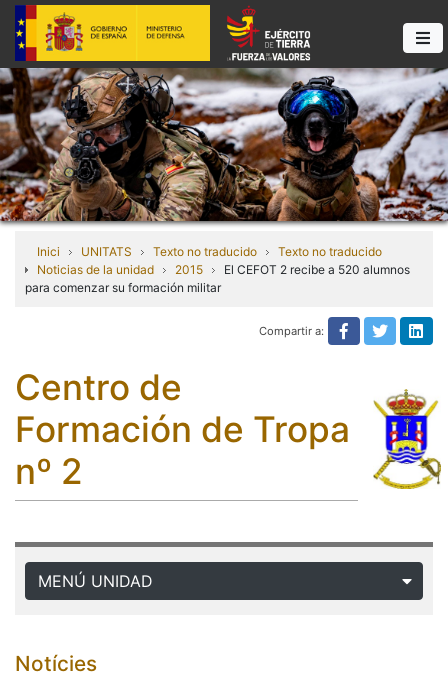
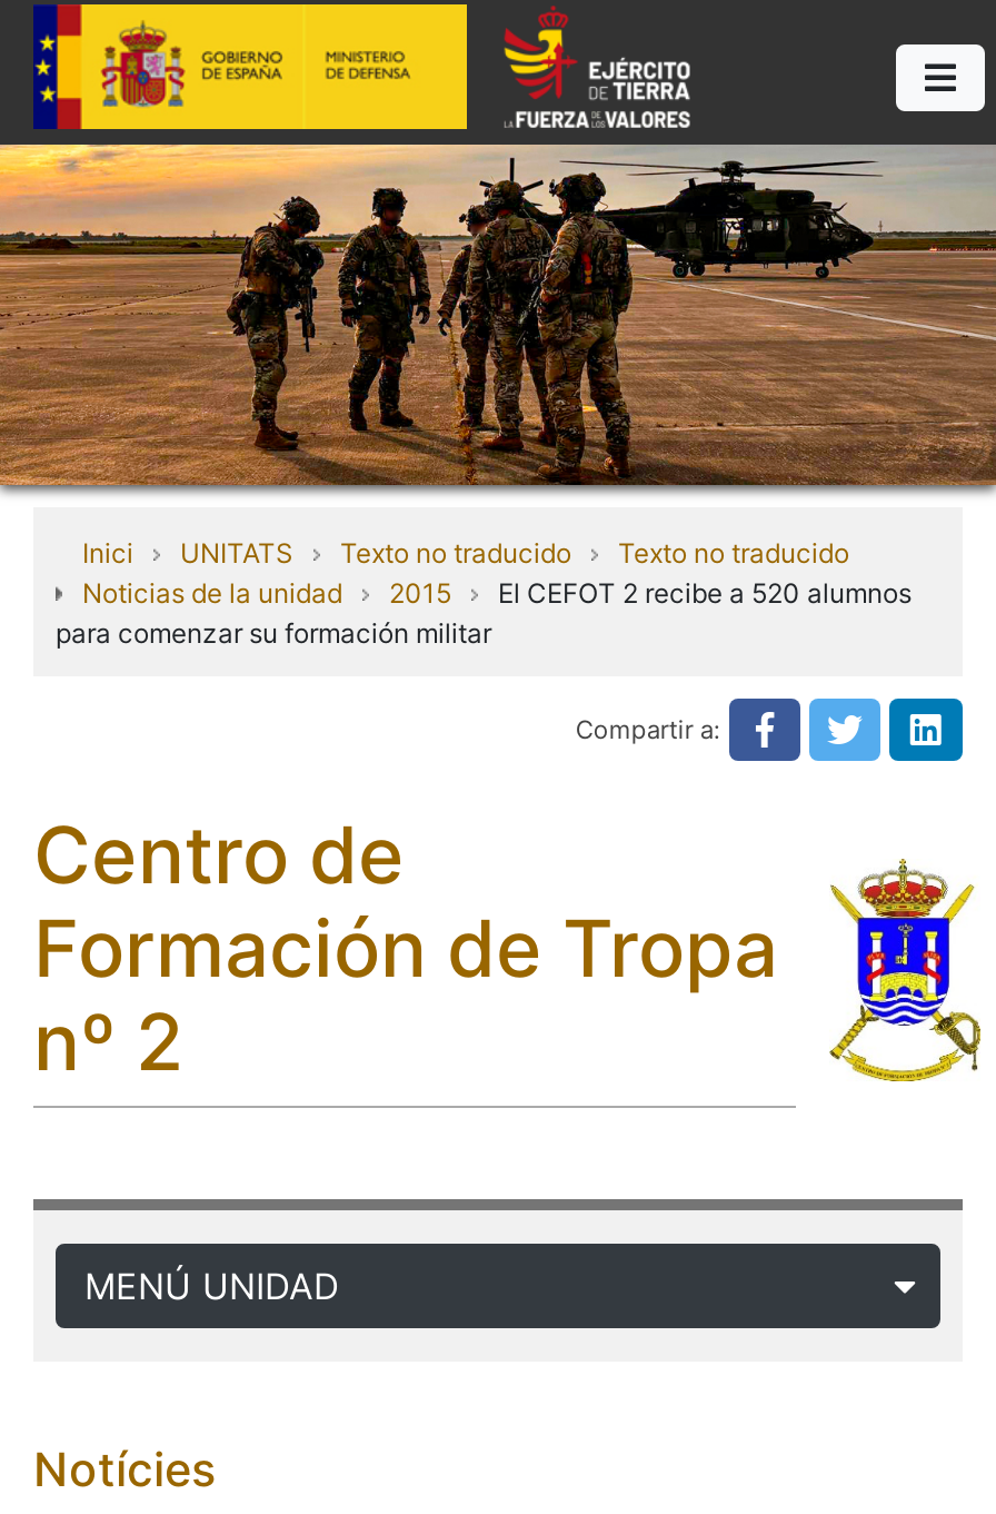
- [image]
+ [image]
